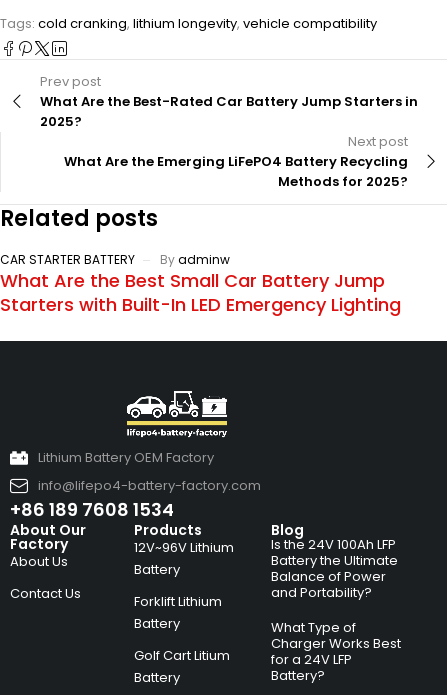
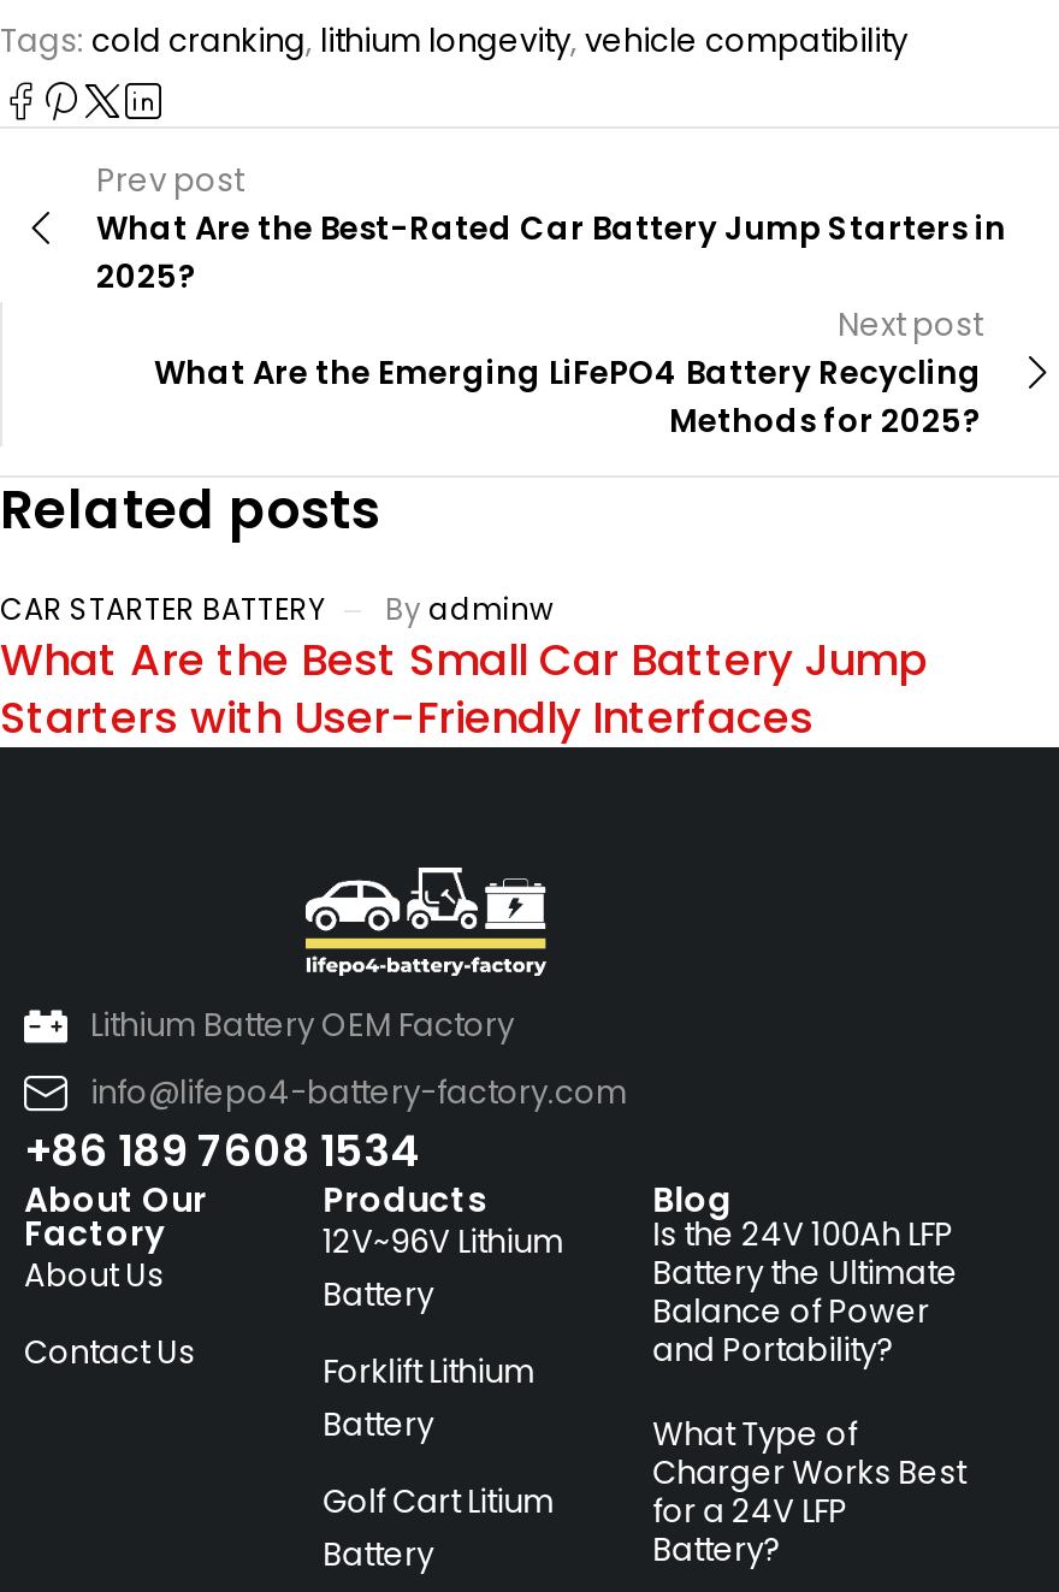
- Starters with Built-In LED Emergency Lighting
+ Starters with User-Friendly Interfaces
